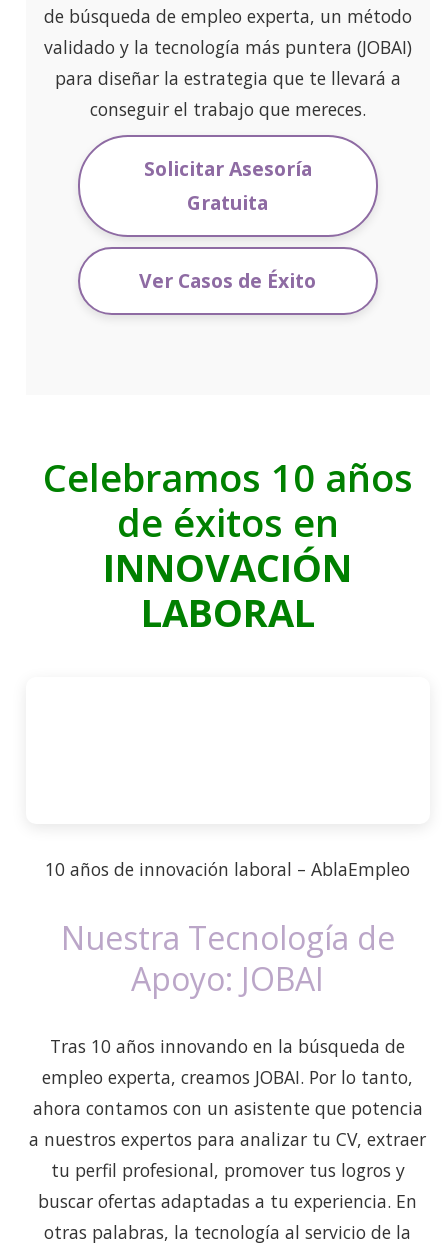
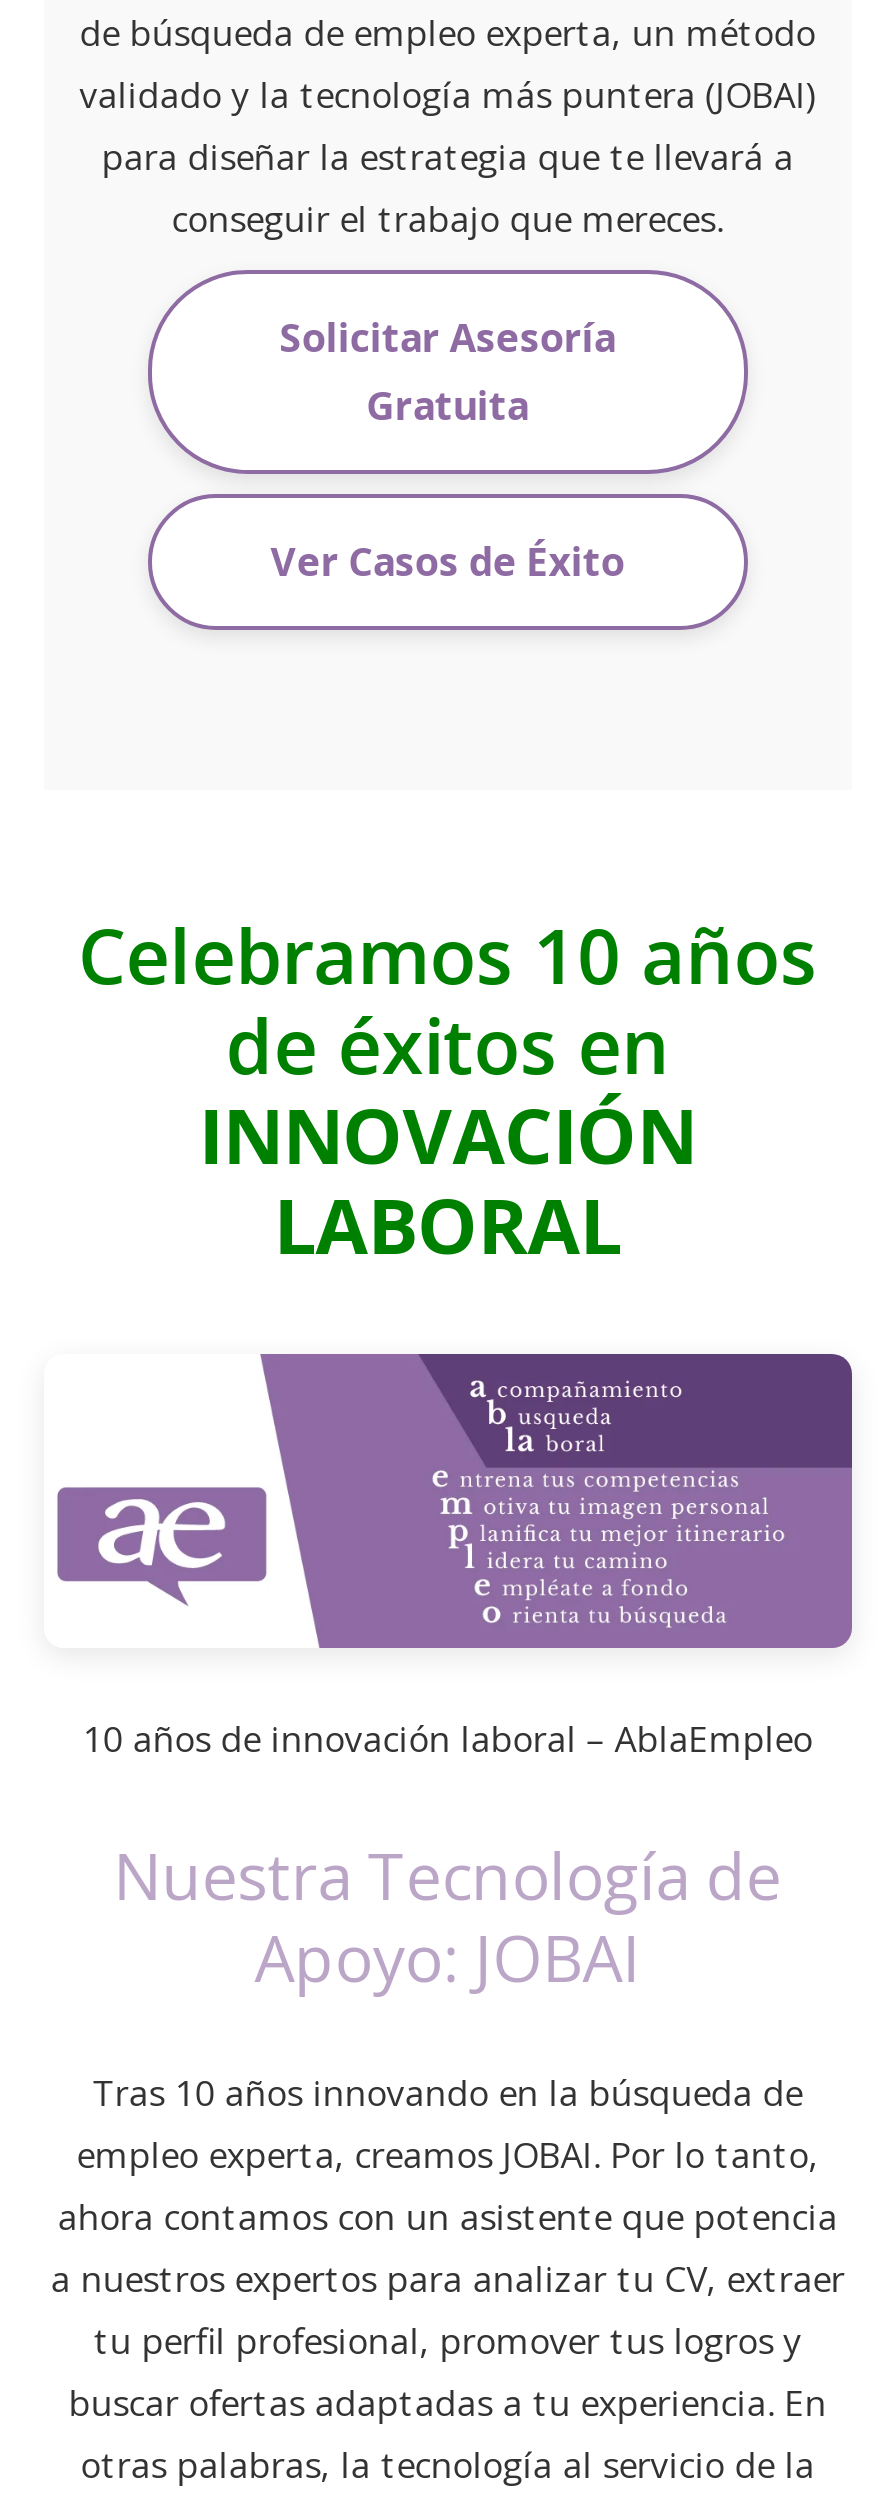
+ [image]
